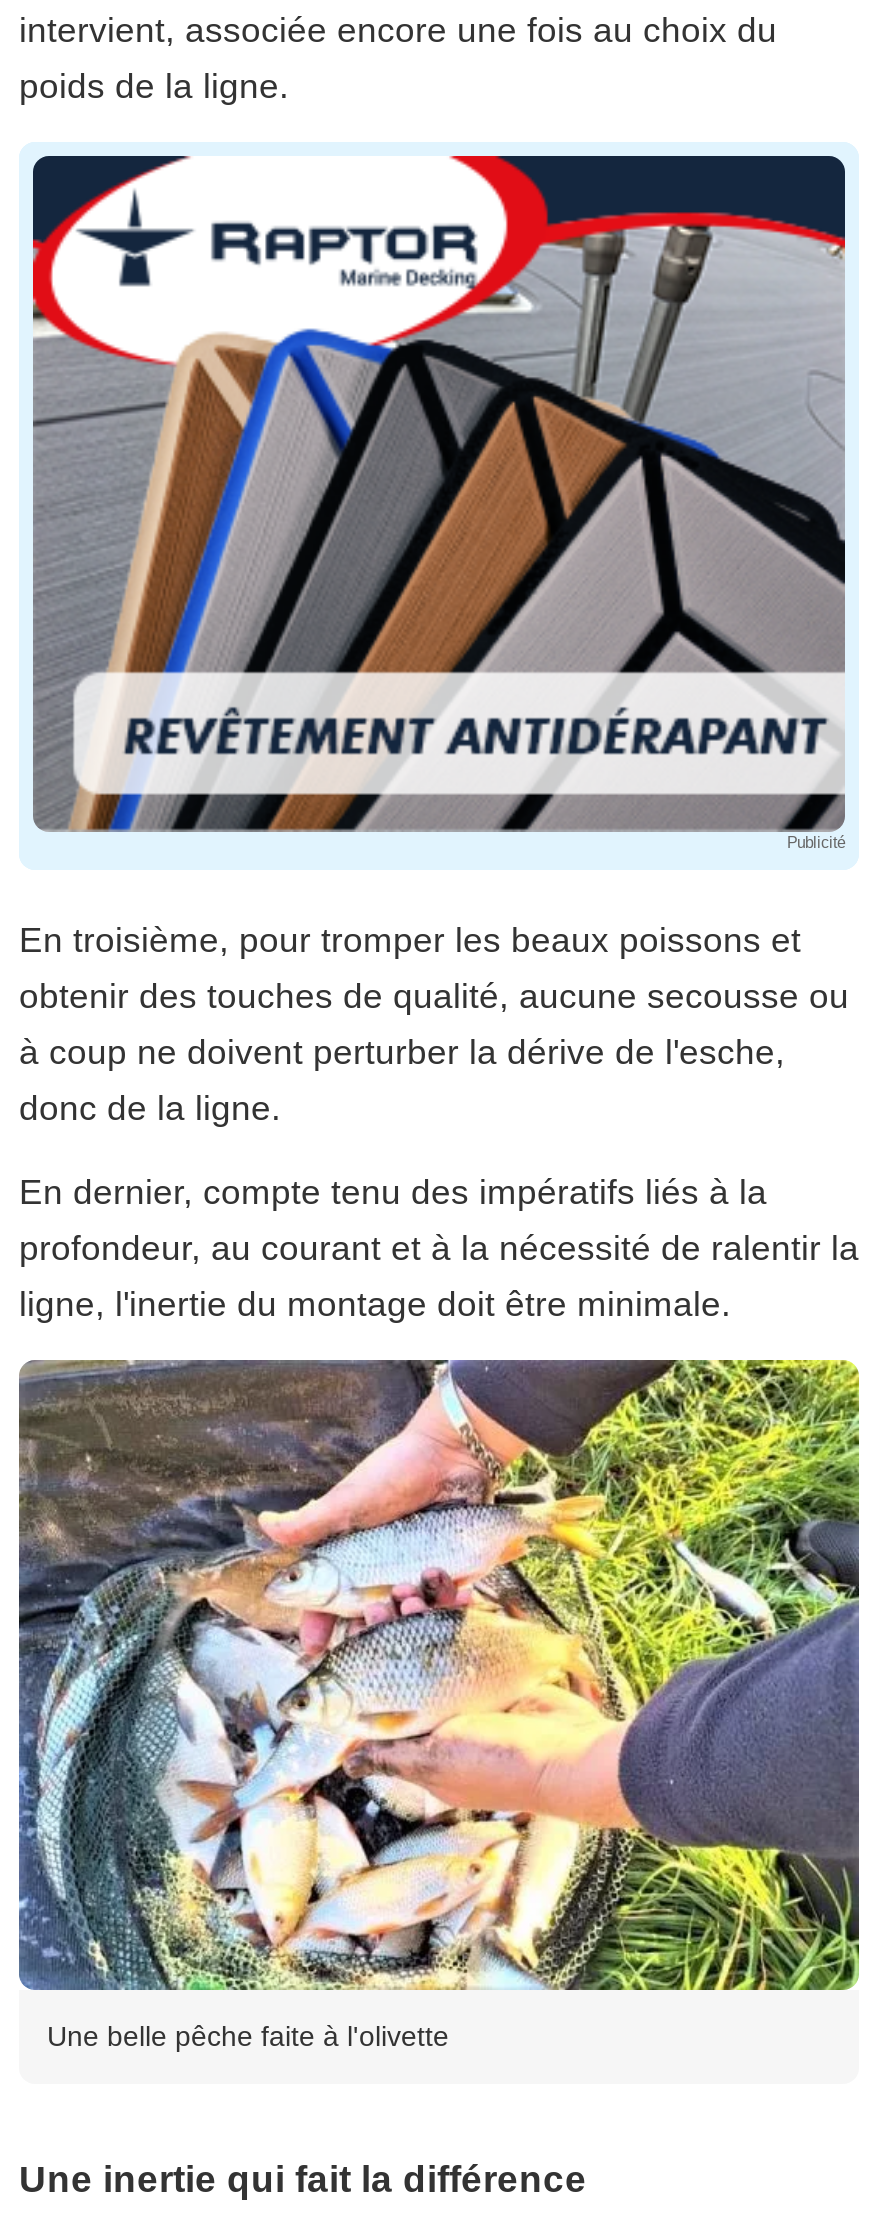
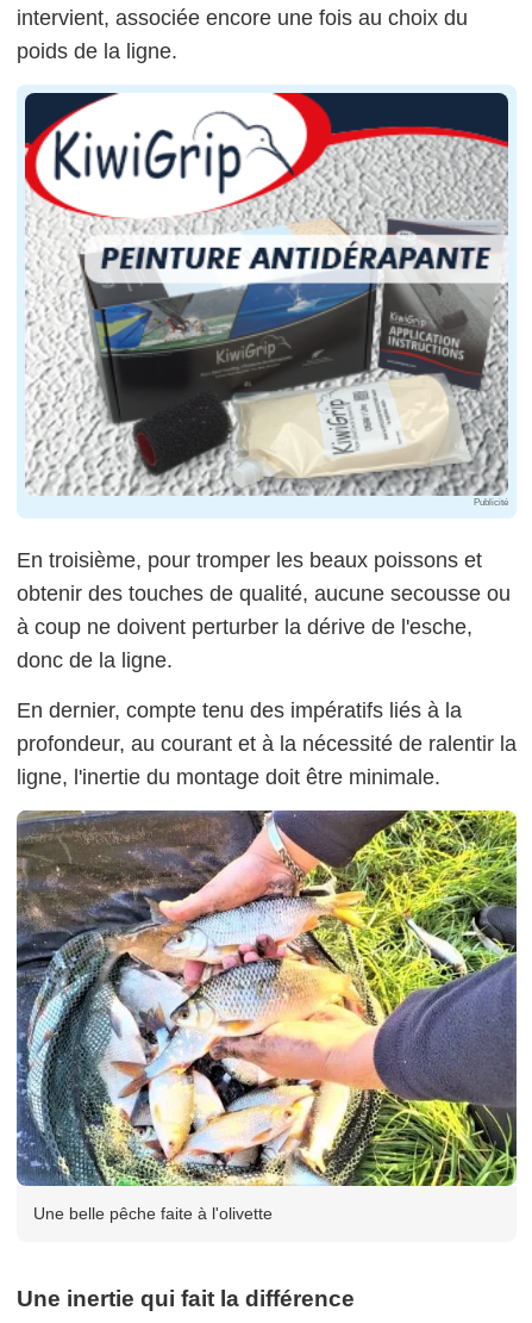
- [image]
+ [image]
